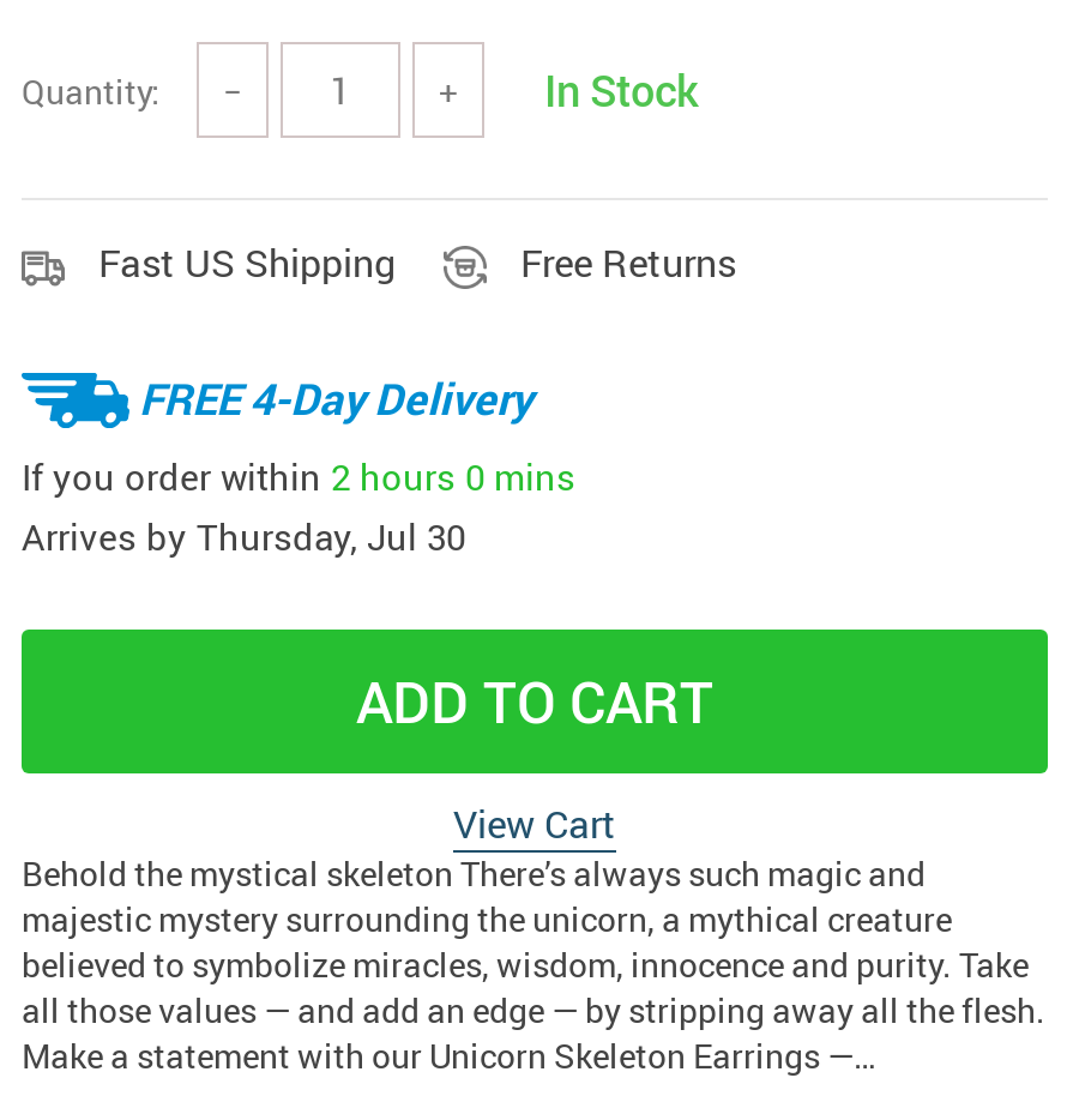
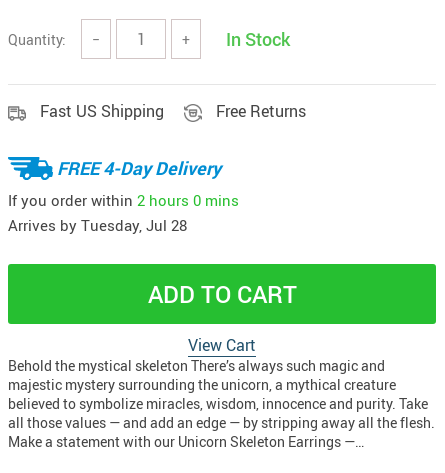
- Arrives by Thursday, Jul 30
+ Arrives by Tuesday, Jul 28
